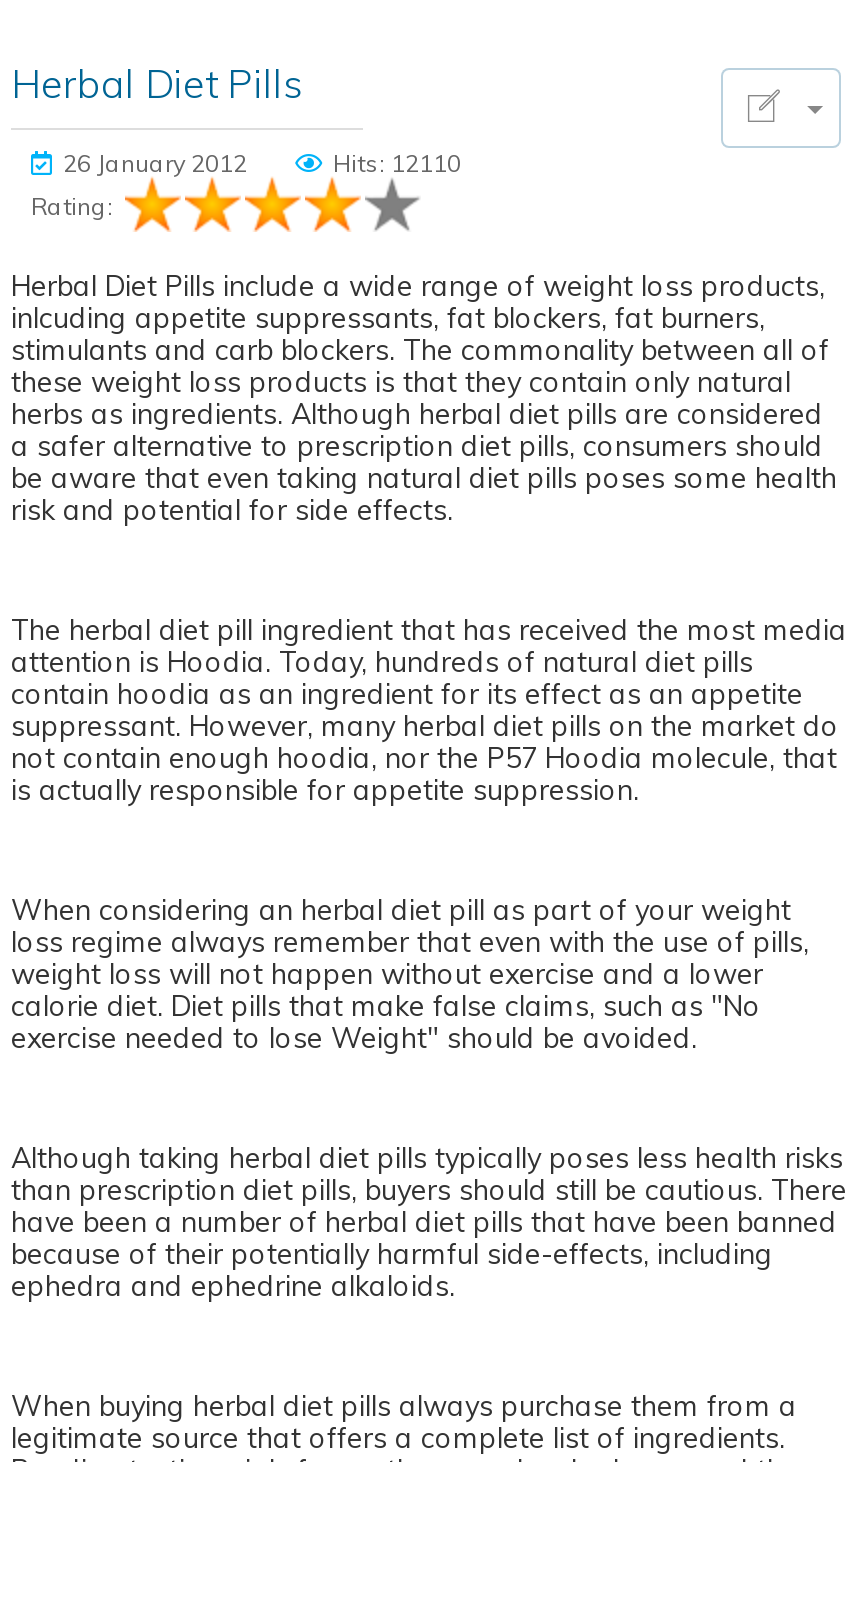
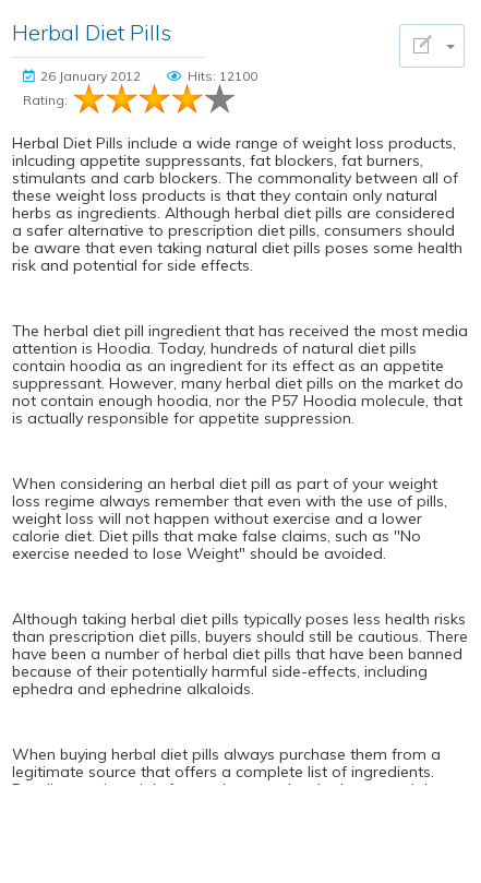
- Hits: 12110
+ Hits: 12100
